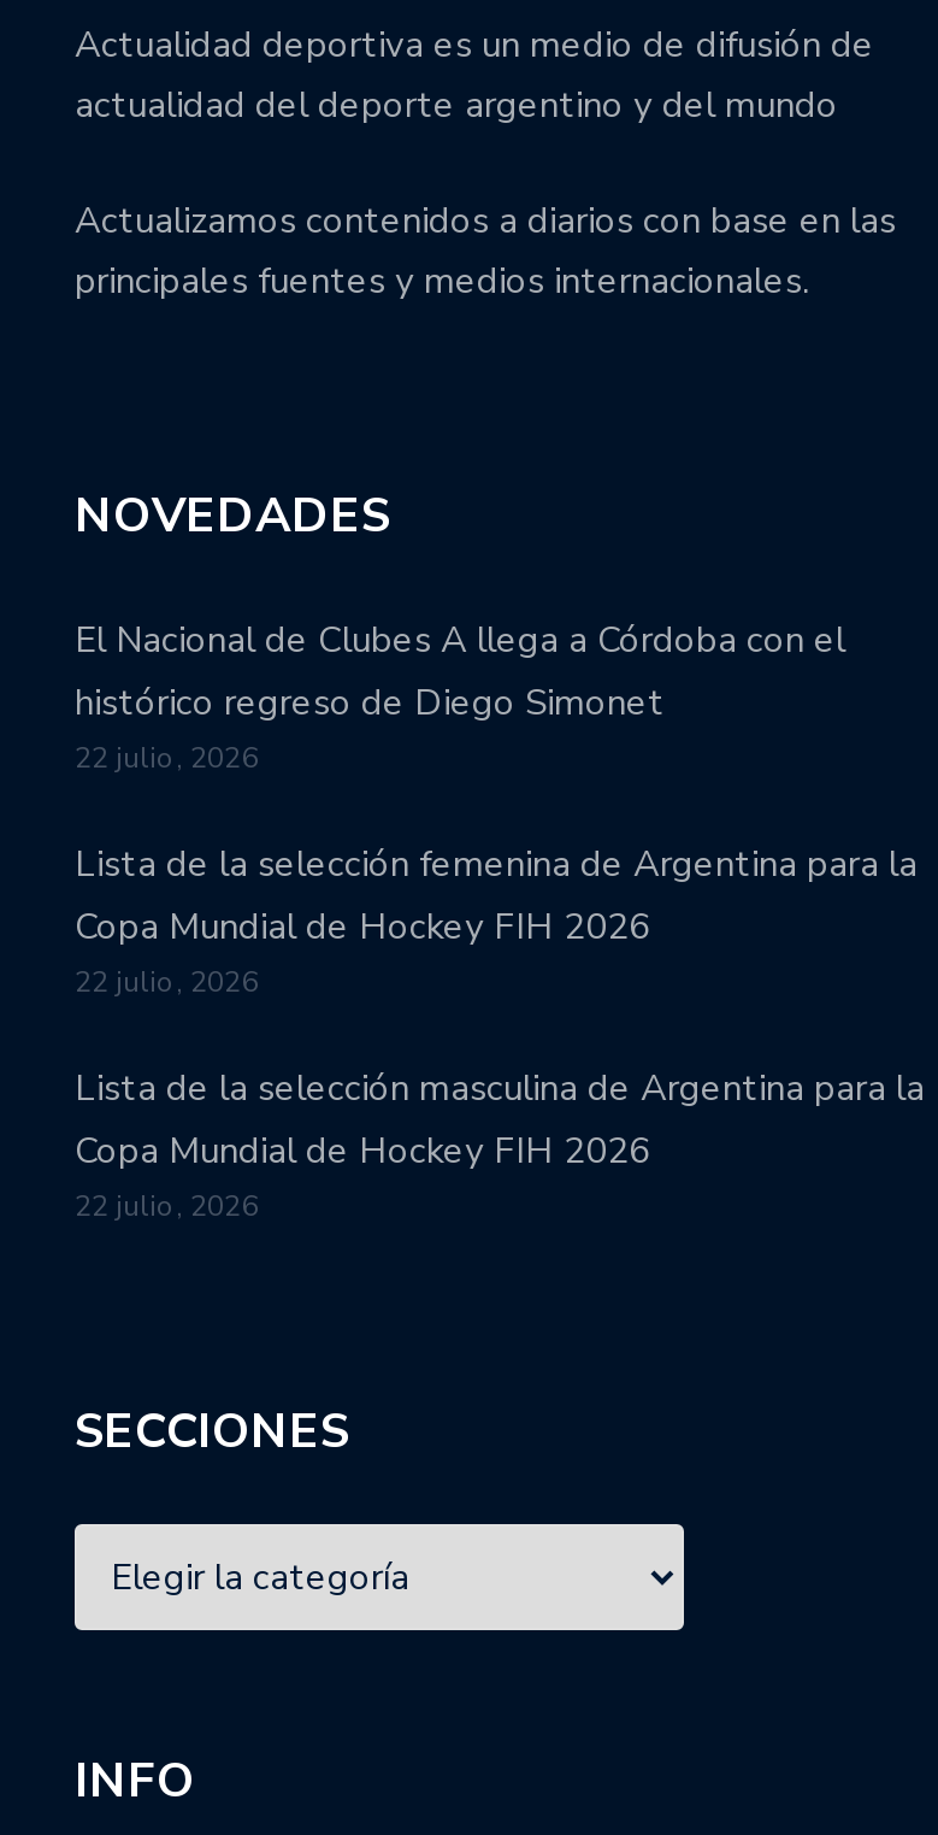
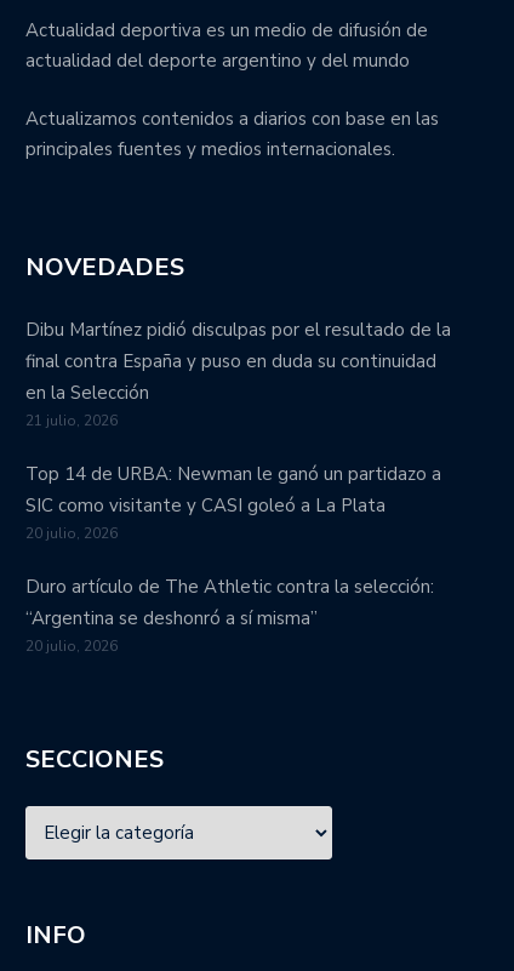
- El Nacional de Clubes A llega a Córdoba con el
- histórico regreso de Diego Simonet
- 22 julio, 2026
+ Dibu Martínez pidió disculpas por el resultado de la
+ final contra España y puso en duda su continuidad
+ en la Selección
+ 21 julio, 2026

- Lista de la selección femenina de Argentina para la
- Copa Mundial de Hockey FIH 2026
- 22 julio, 2026
+ Top 14 de URBA: Newman le ganó un partidazo a
+ SIC como visitante y CASI goleó a La Plata
+ 20 julio, 2026

- Lista de la selección masculina de Argentina para la
- Copa Mundial de Hockey FIH 2026
- 22 julio, 2026
+ Duro artículo de The Athletic contra la selección:
+ “Argentina se deshonró a sí misma”
+ 20 julio, 2026
